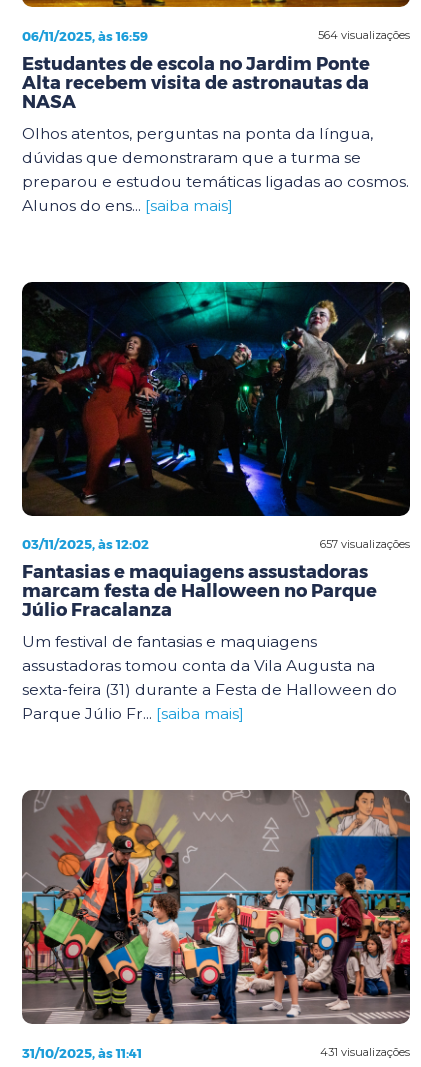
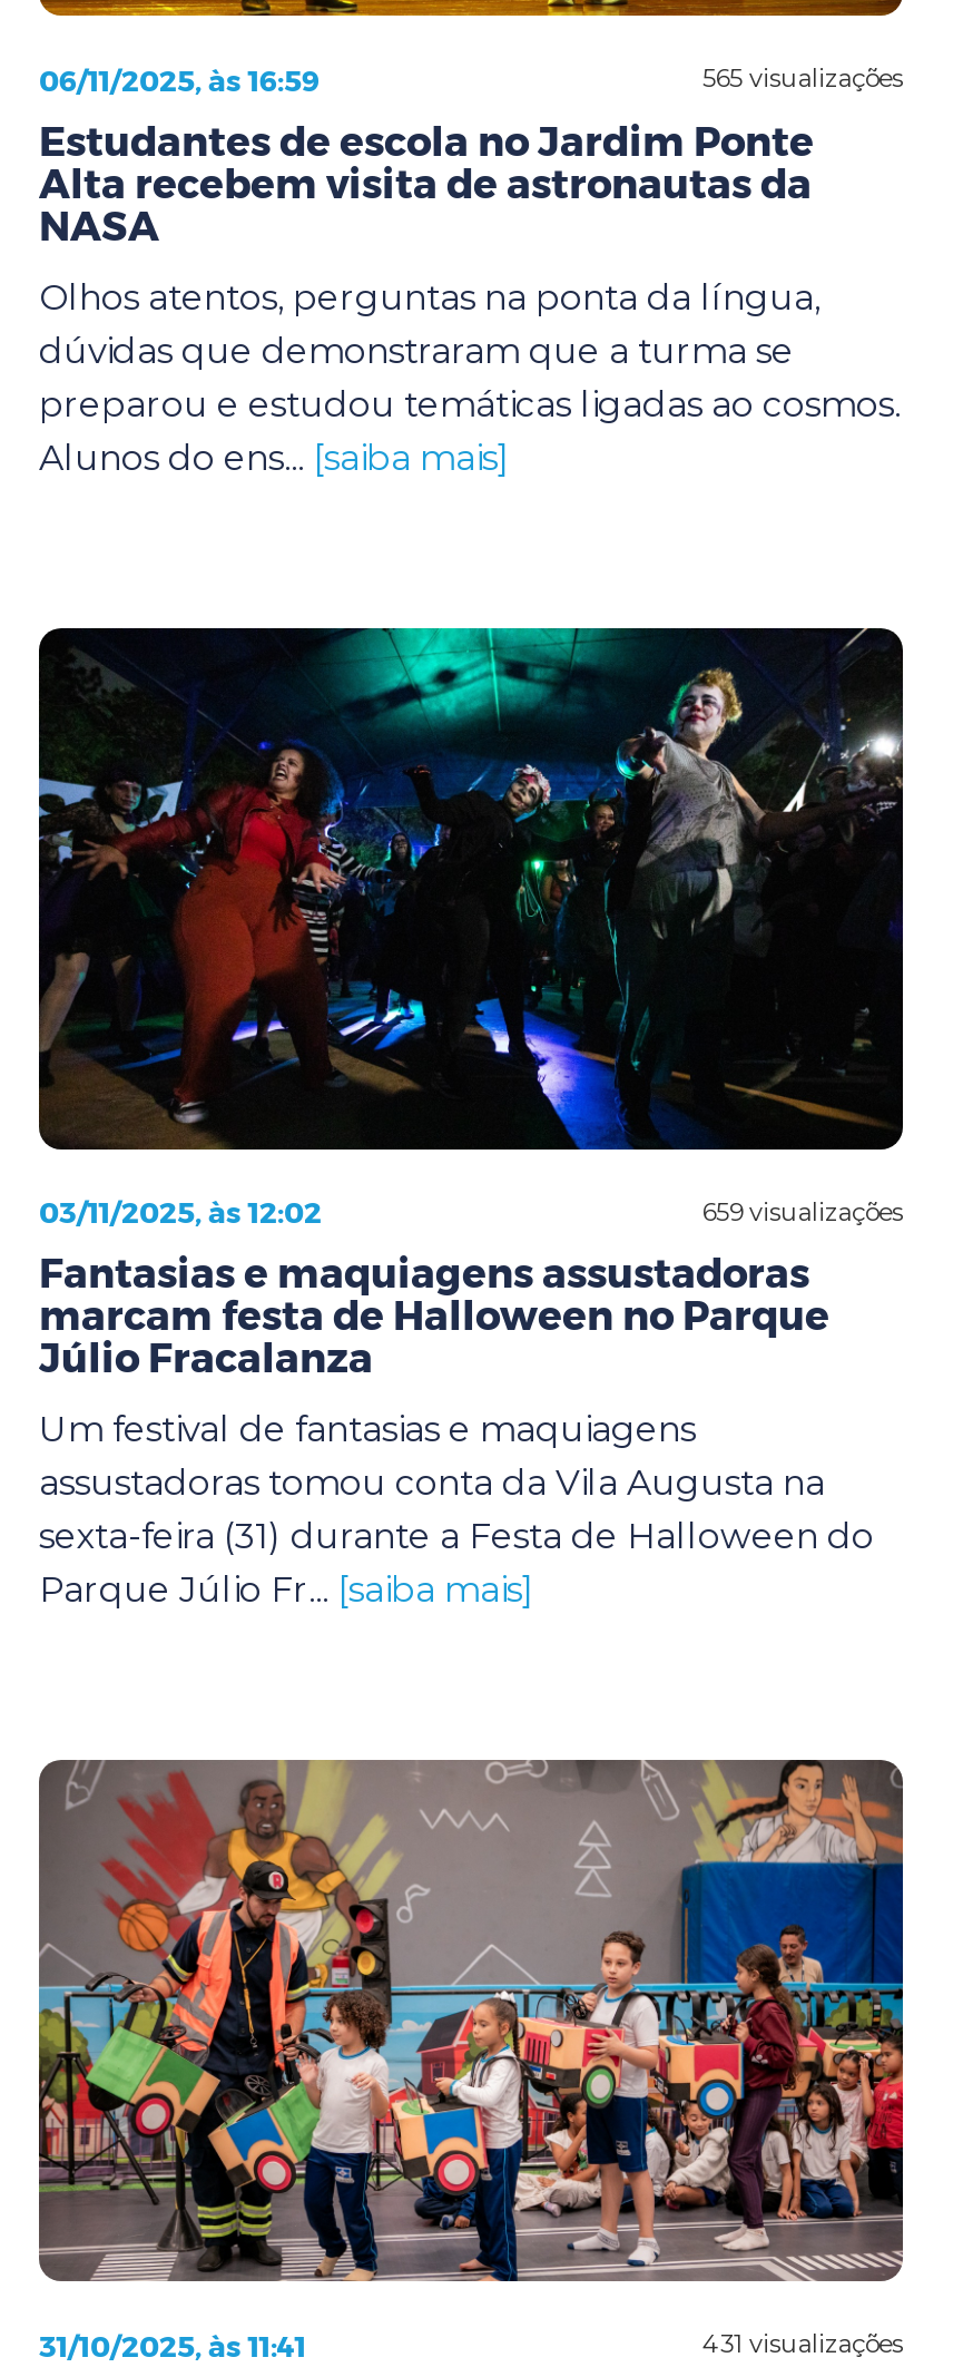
- 564 visualizações
+ 565 visualizações

- 657 visualizações
+ 659 visualizações
